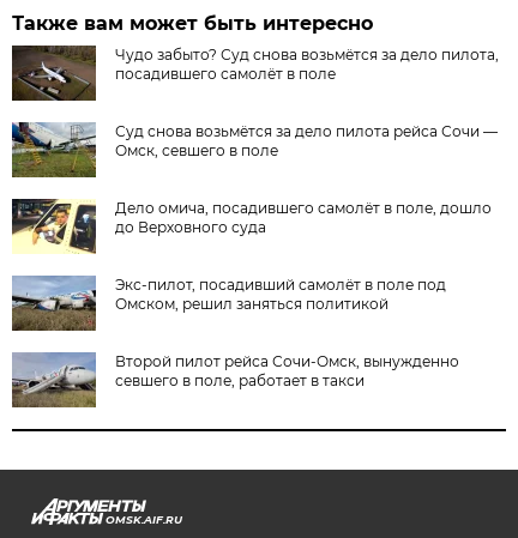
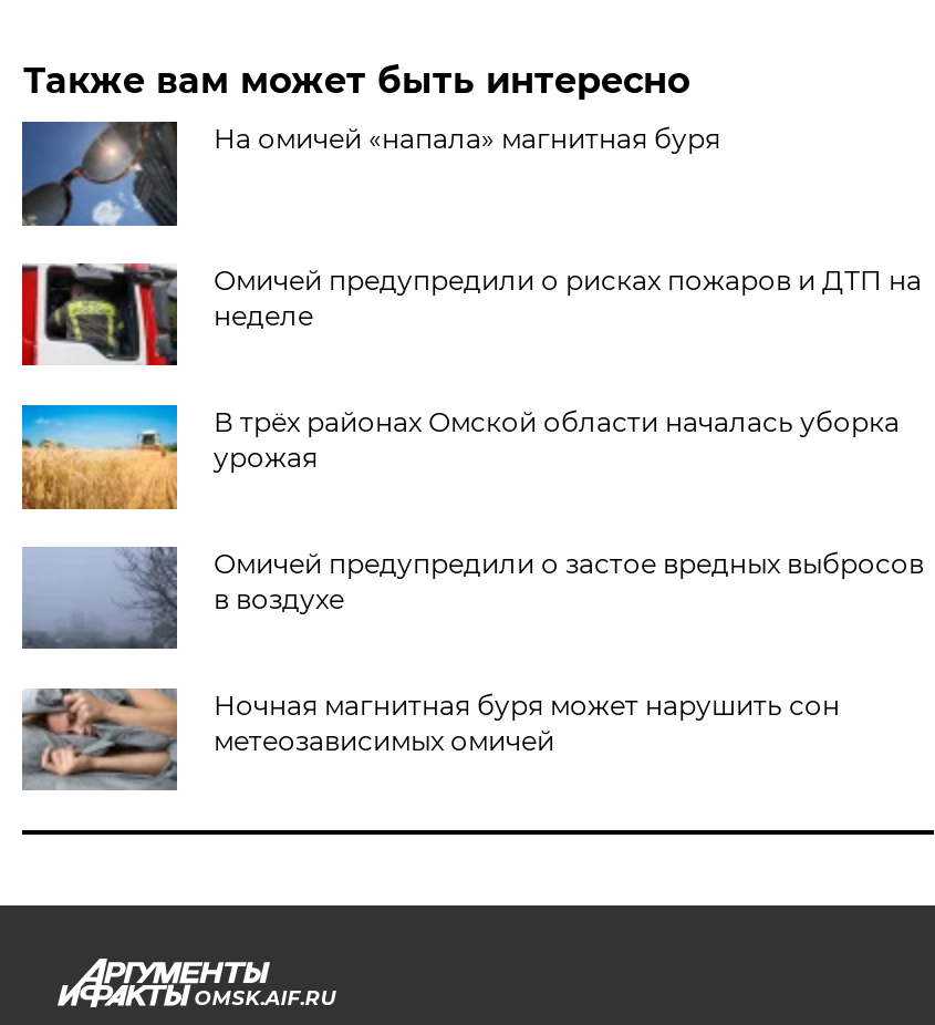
- [image]
- Чудо забыто? Суд снова возьмётся за дело пилота,
- посадившего самолёт в поле
+ [image]
+ На омичей «напала» магнитная буря

- [image]
- Суд снова возьмётся за дело пилота рейса Сочи —
- Омск, севшего в поле
+ [image]
+ Омичей предупредили о рисках пожаров и ДТП на
+ неделе

- [image]
- Дело омича, посадившего самолёт в поле, дошло
- до Верховного суда
+ [image]
+ В трёх районах Омской области началась уборка
+ урожая

- [image]
- Экс-пилот, посадивший самолёт в поле под
- Омском, решил заняться политикой
+ [image]
+ Омичей предупредили о застое вредных выбросов
+ в воздухе

- [image]
- Второй пилот рейса Сочи-Омск, вынужденно
- севшего в поле, работает в такси
+ [image]
+ Ночная магнитная буря может нарушить сон
+ метеозависимых омичей
